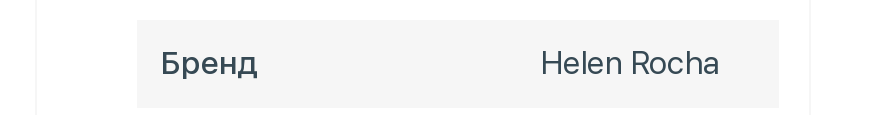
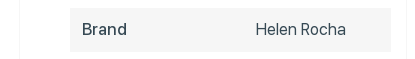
- Бренд
+ Brand
